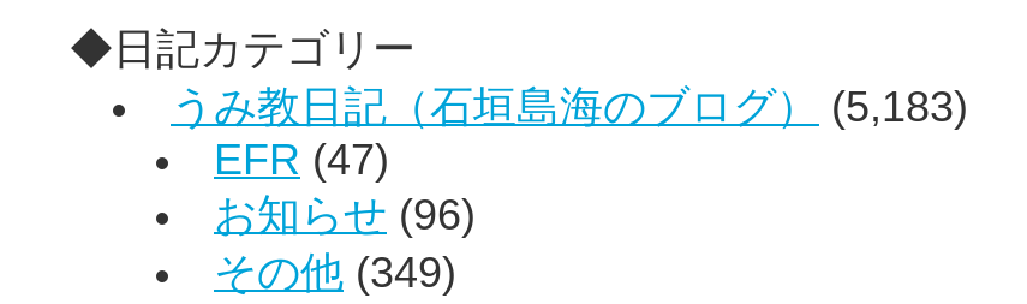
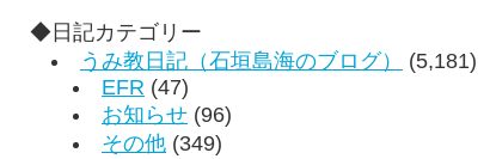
- うみ教日記（石垣島海のブログ）(5,183)
+ うみ教日記（石垣島海のブログ）(5,181)
